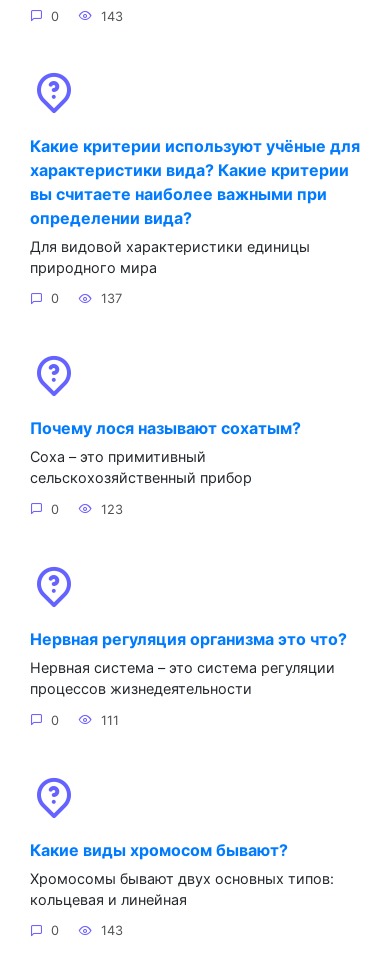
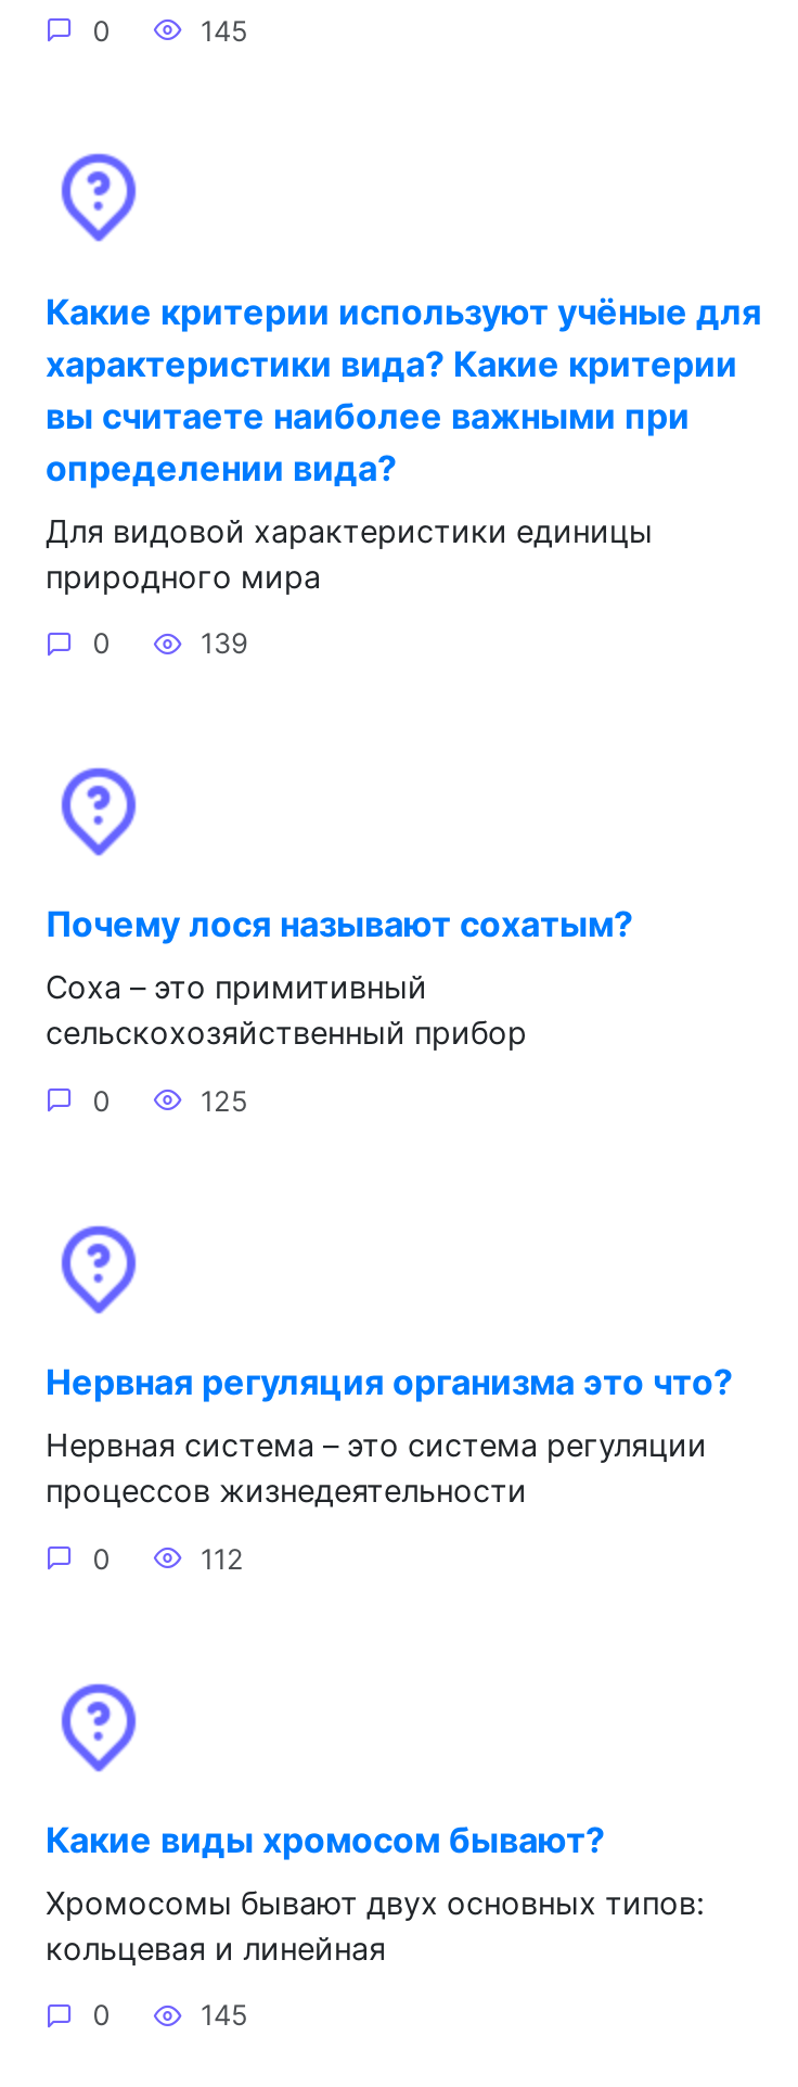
- 143
+ 145

- 137
+ 139

- 123
+ 125

- 111
+ 112

- 143
+ 145
